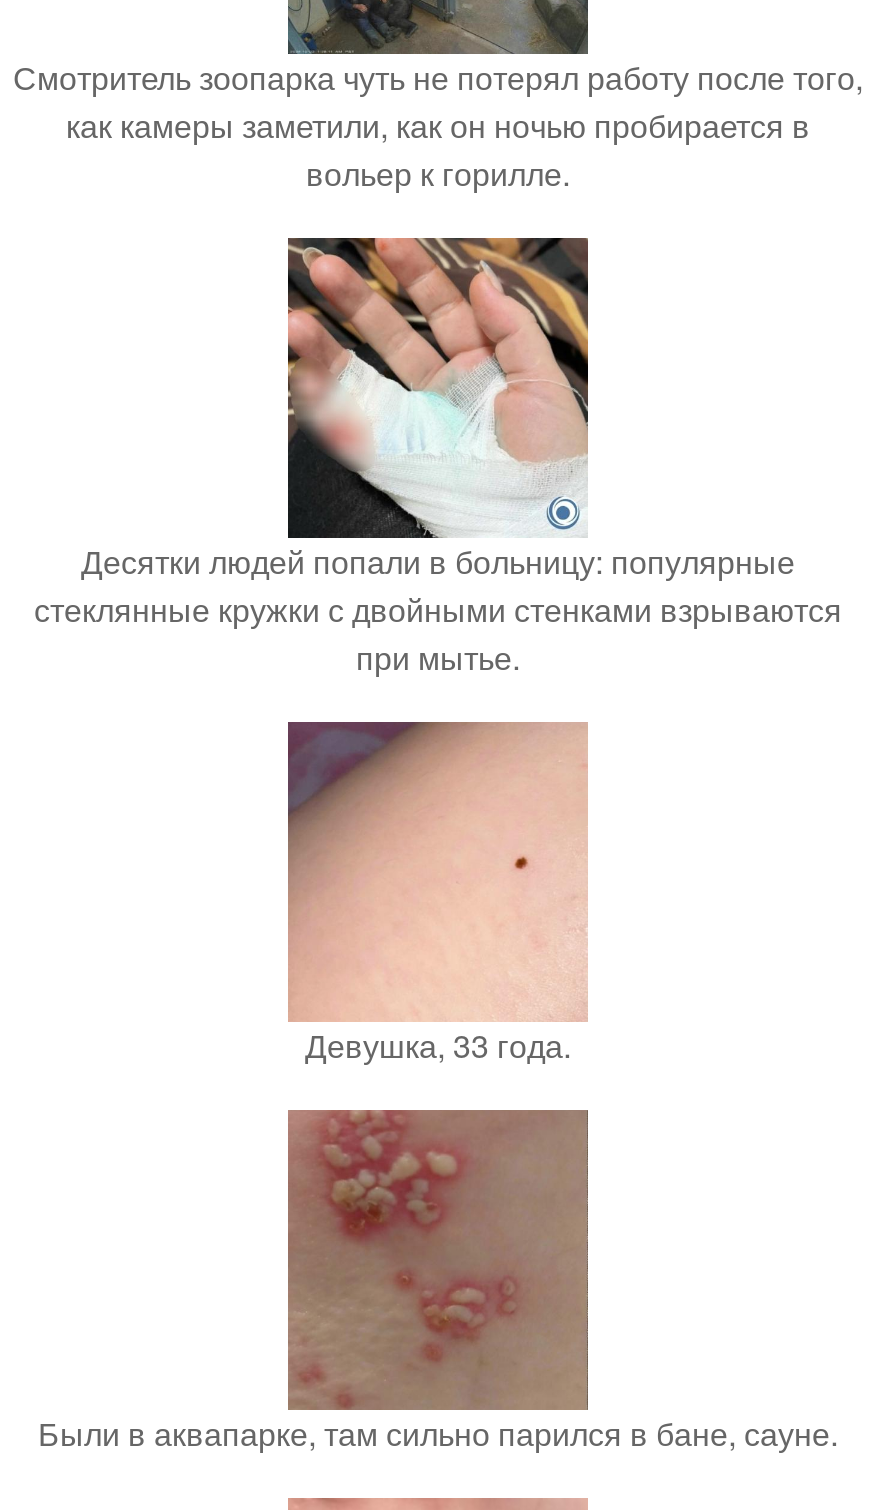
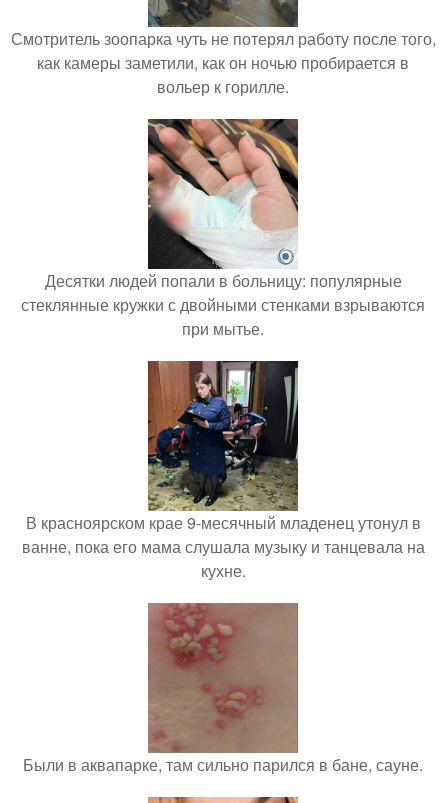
- [image]
+ [image]

- Девушка, 33 года.
+ В красноярском крае 9-месячный младенец утонул в
+ ванне, пока его мама слушала музыку и танцевала на
+ кухне.
